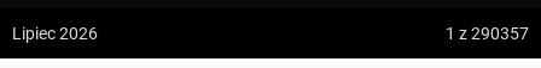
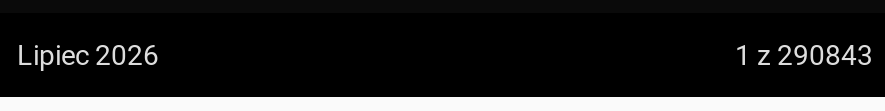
- 1 z 290357
+ 1 z 290843
